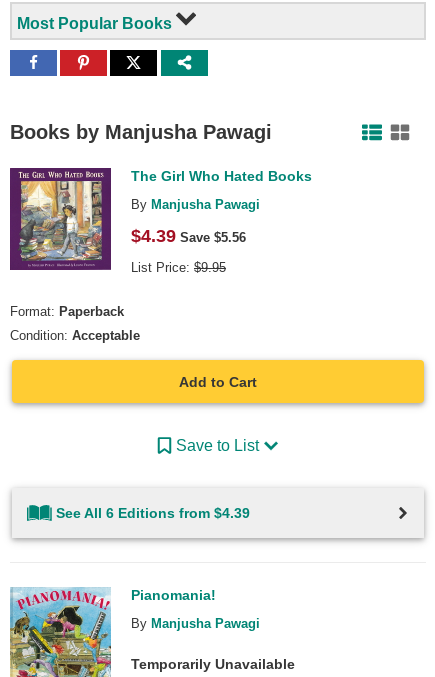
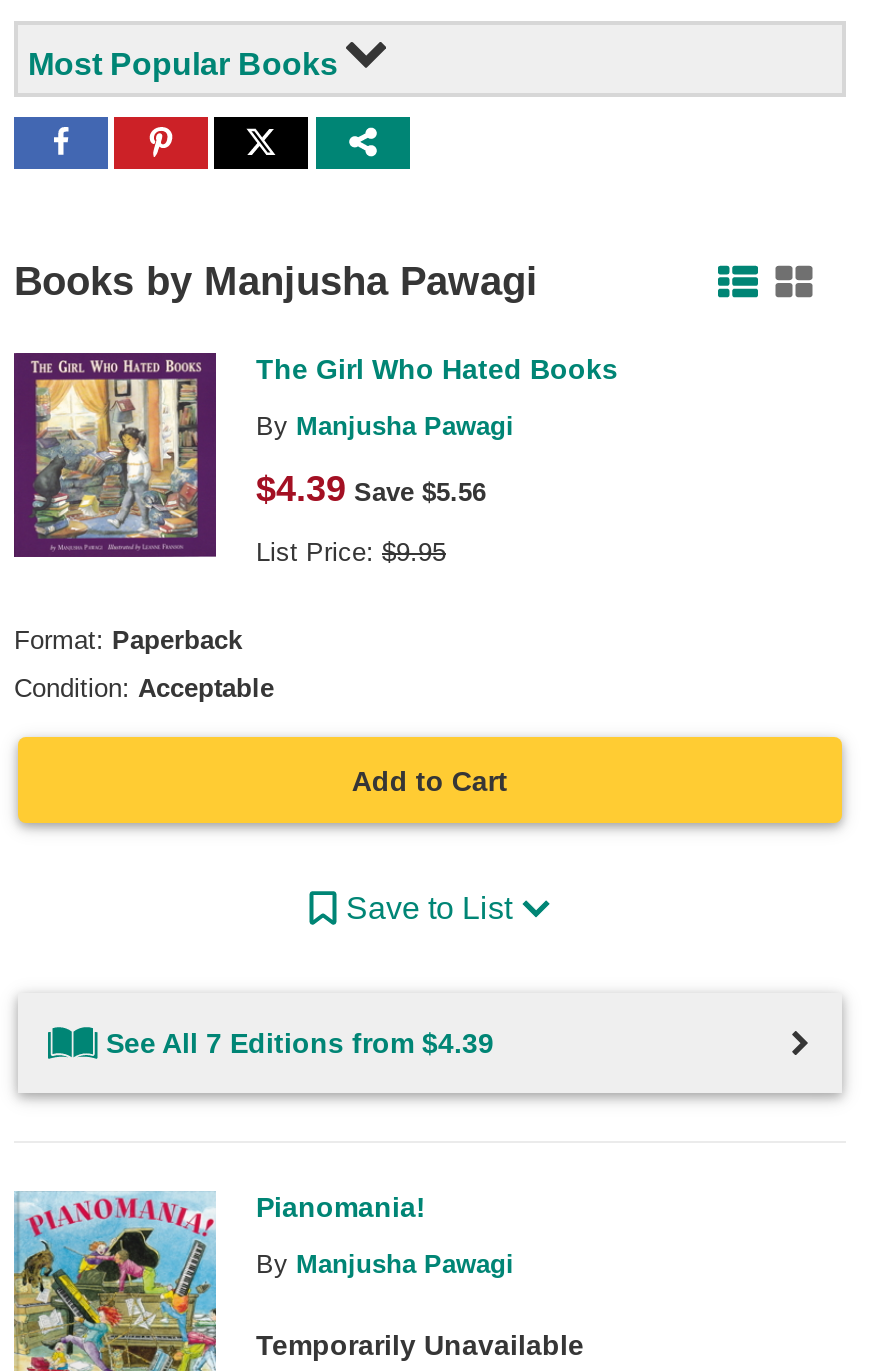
- See All 6 Editions from $4.39
+ See All 7 Editions from $4.39
